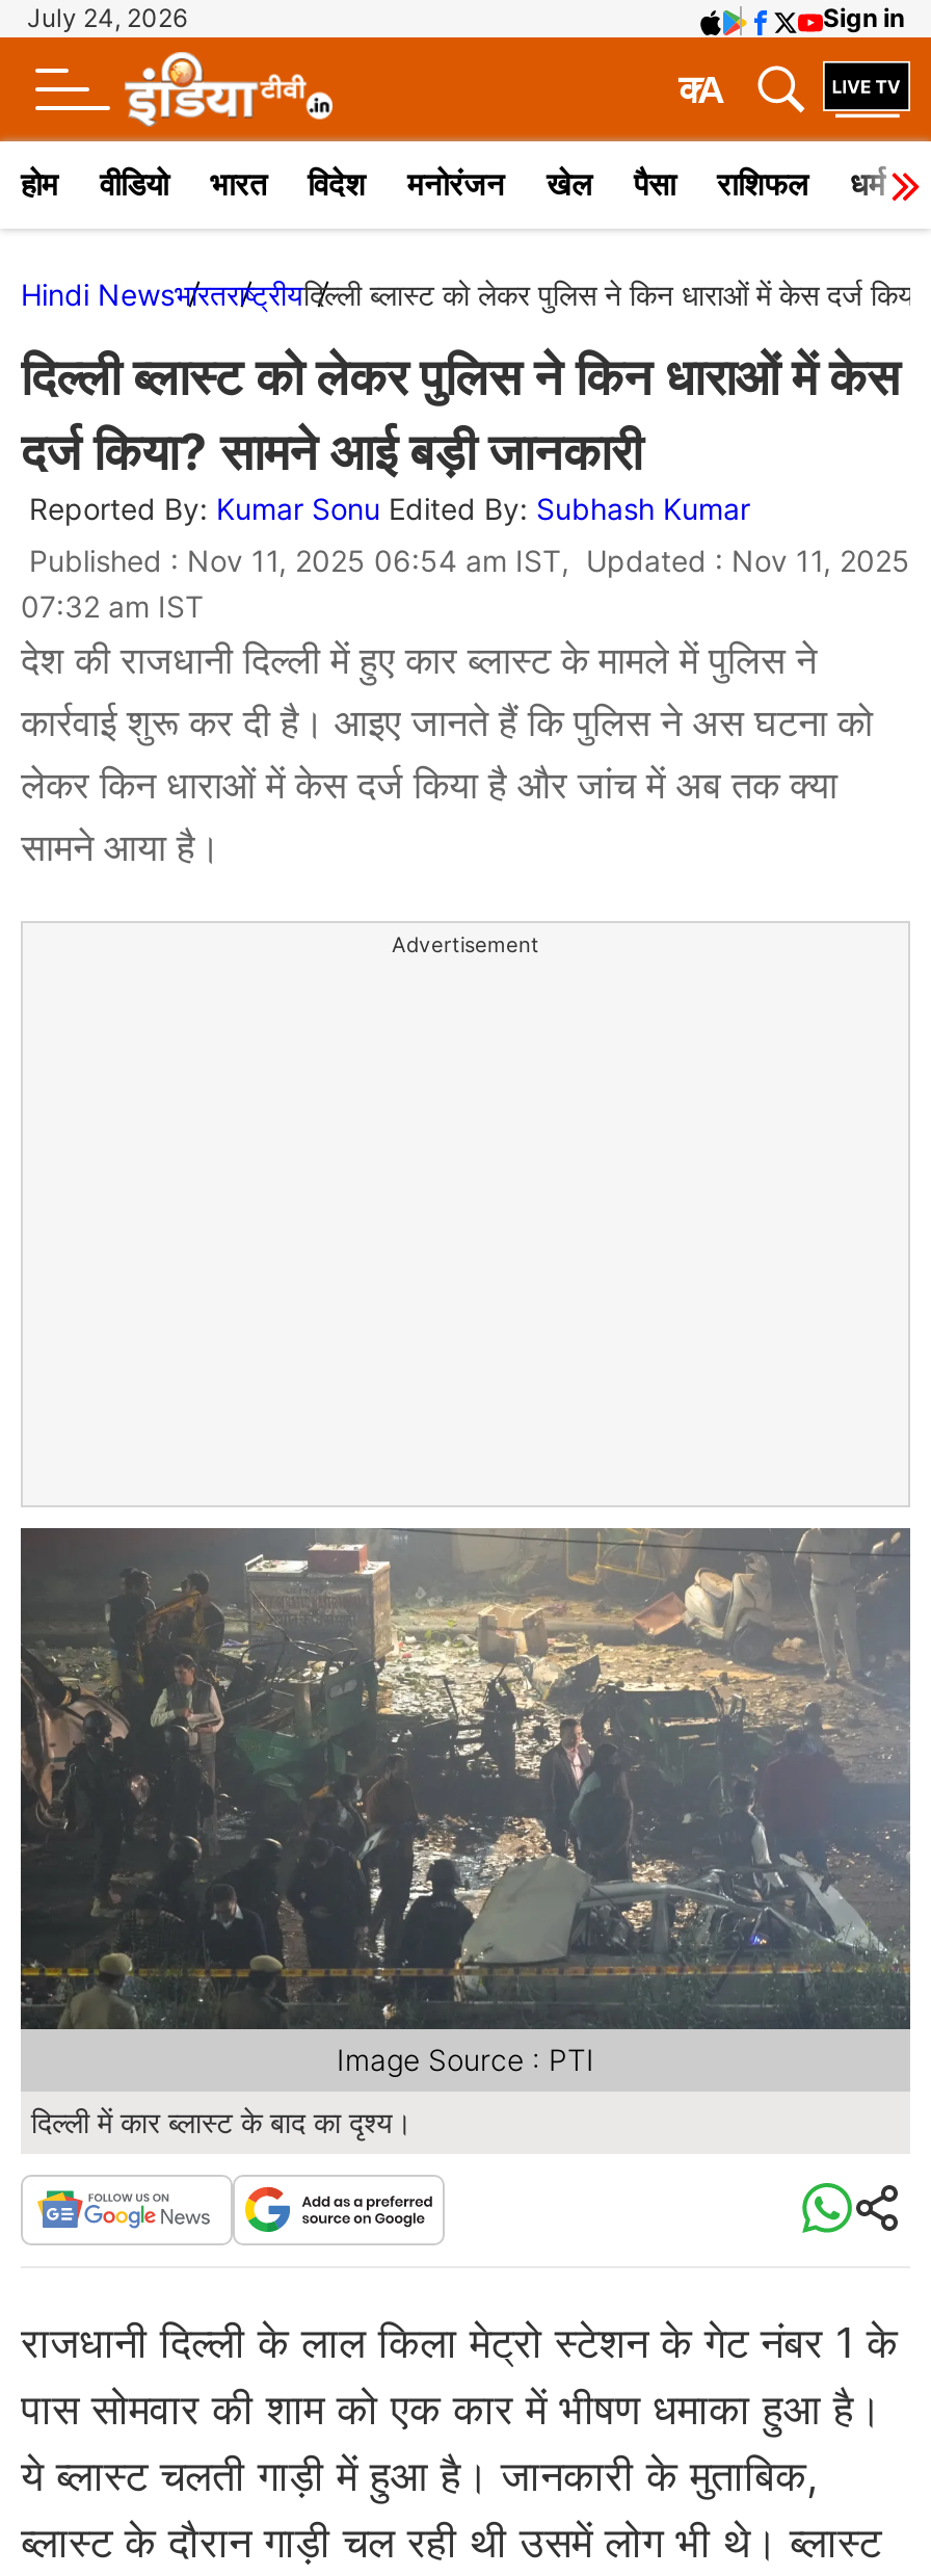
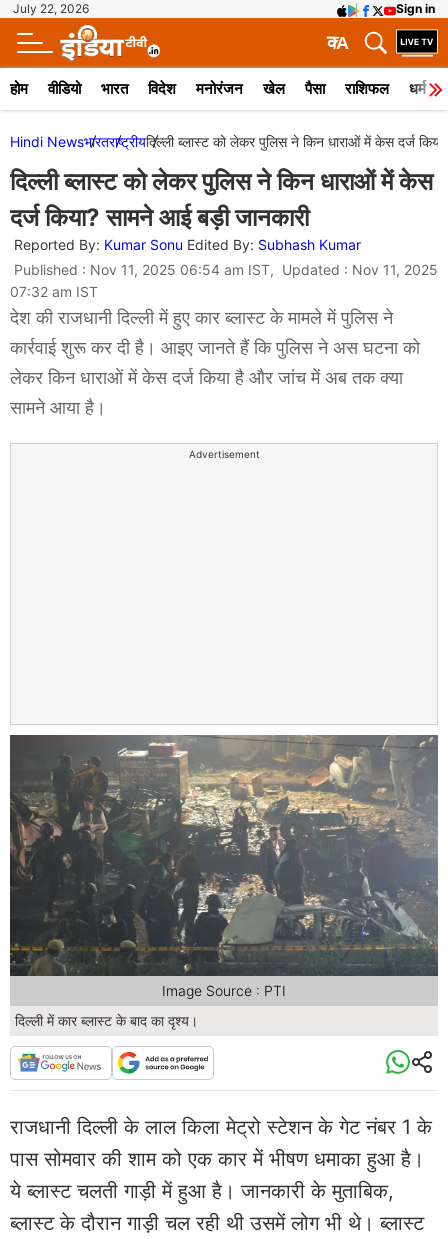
- July 24, 2026
+ July 22, 2026
